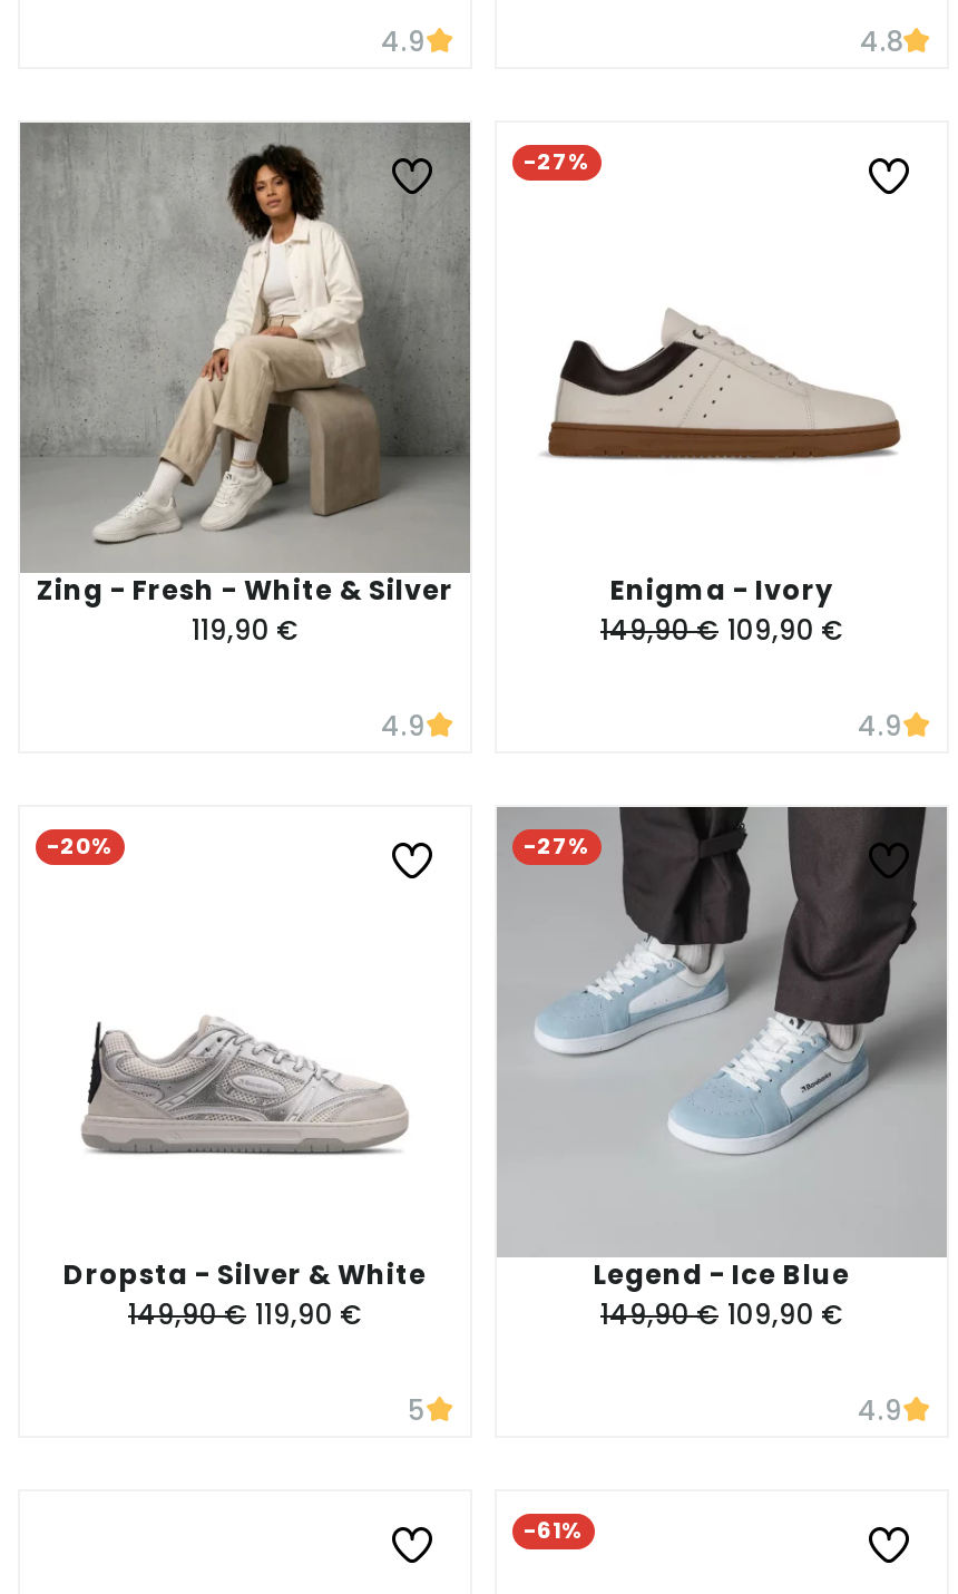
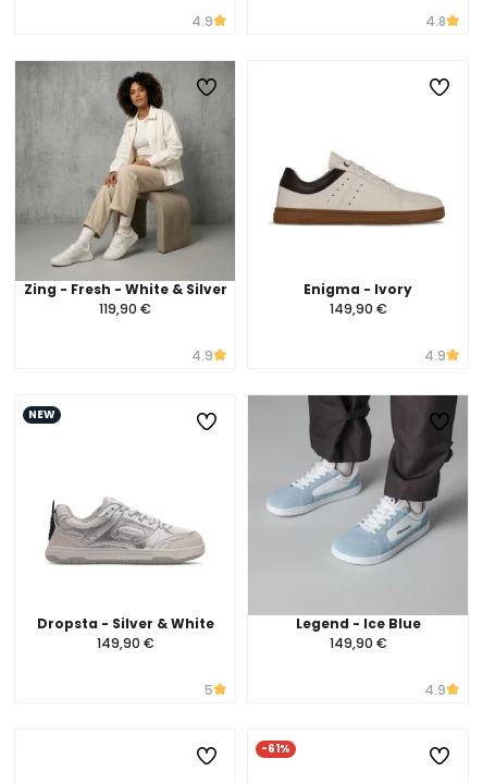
- -27%

- 149,90 € 109,90 €
+ 149,90 €

- -20%
+ NEW

- -27%

- 149,90 € 119,90 €
+ 149,90 €

- 149,90 € 109,90 €
+ 149,90 €
